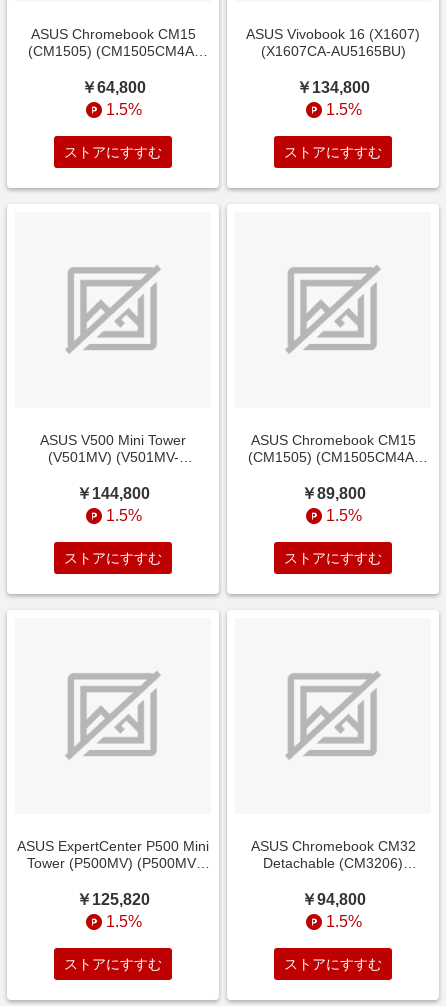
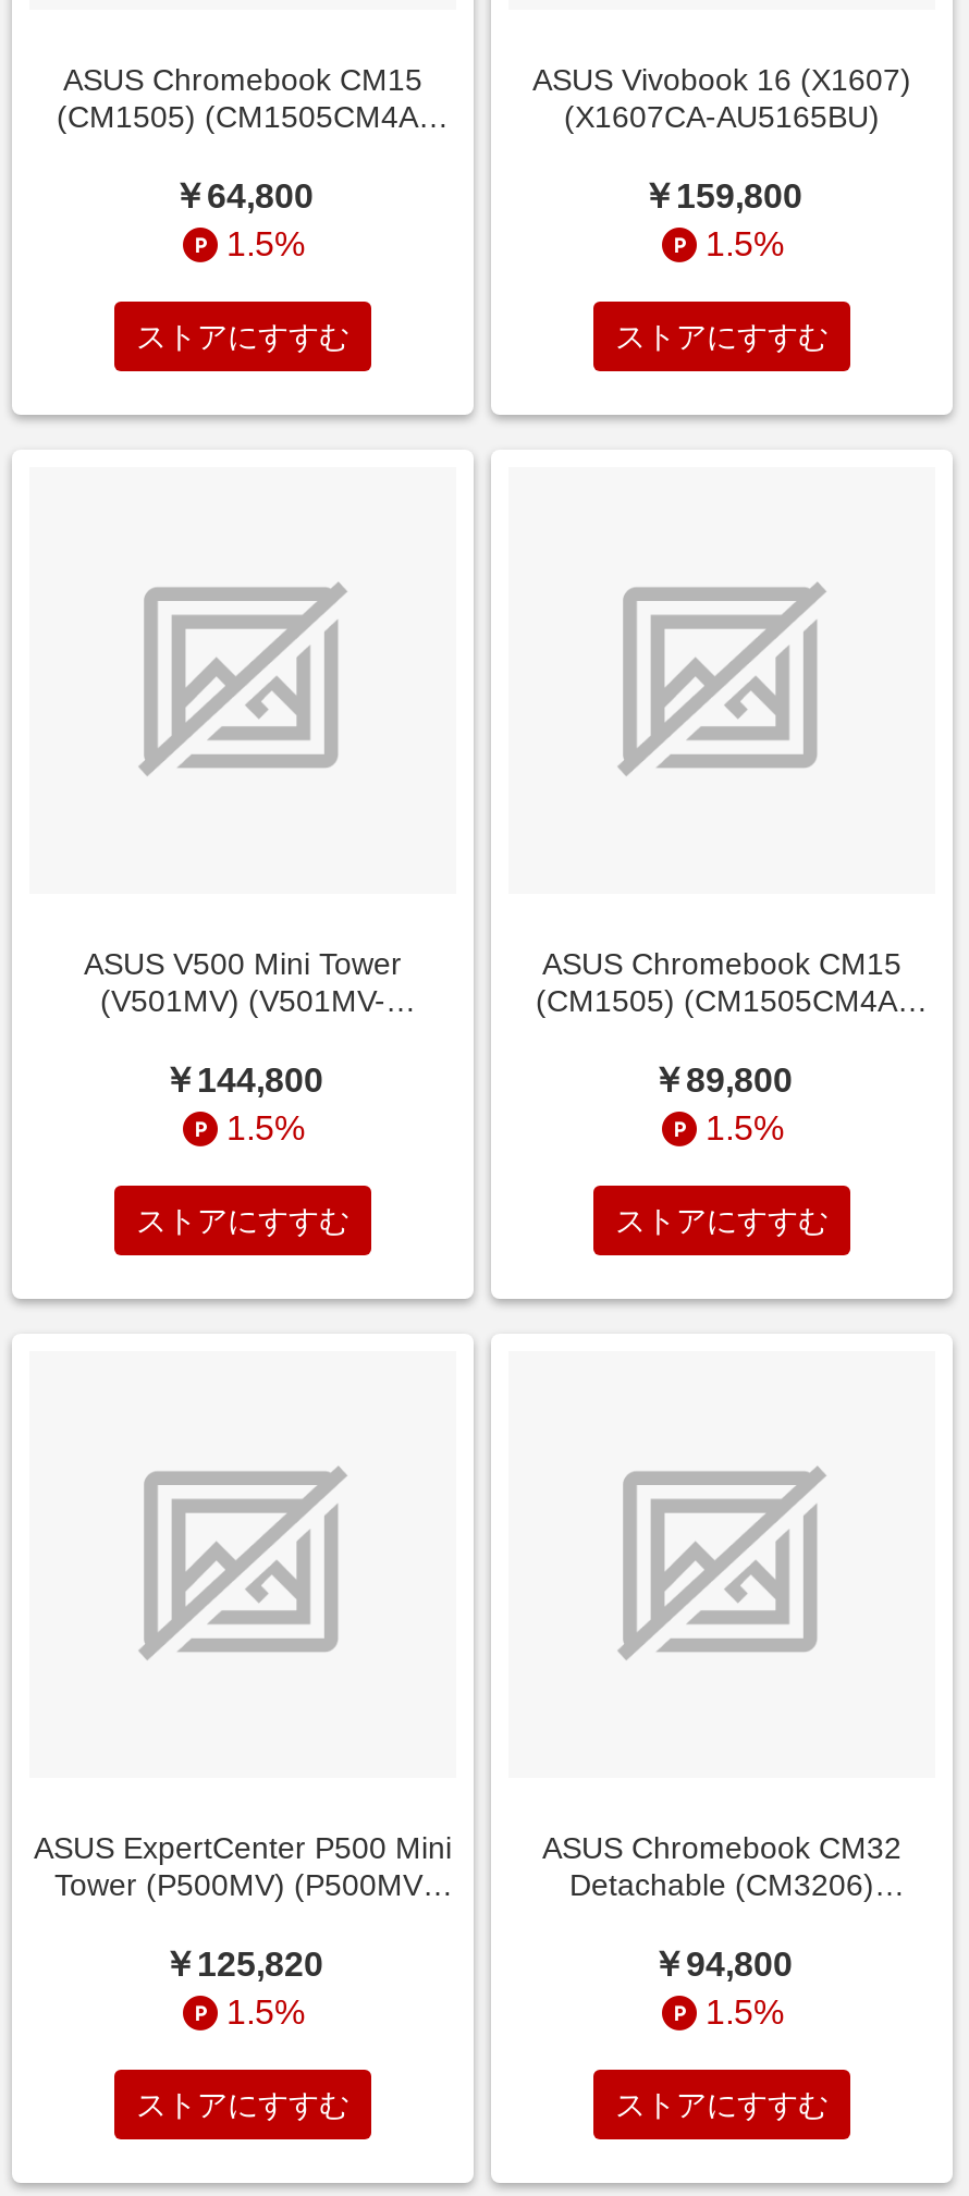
- ￥134,800
+ ￥159,800
